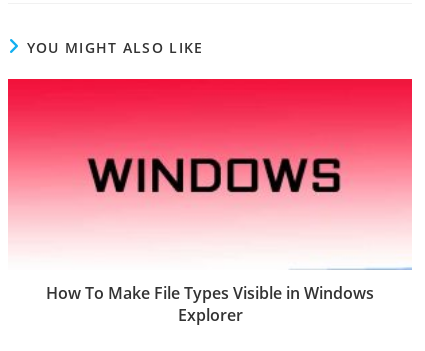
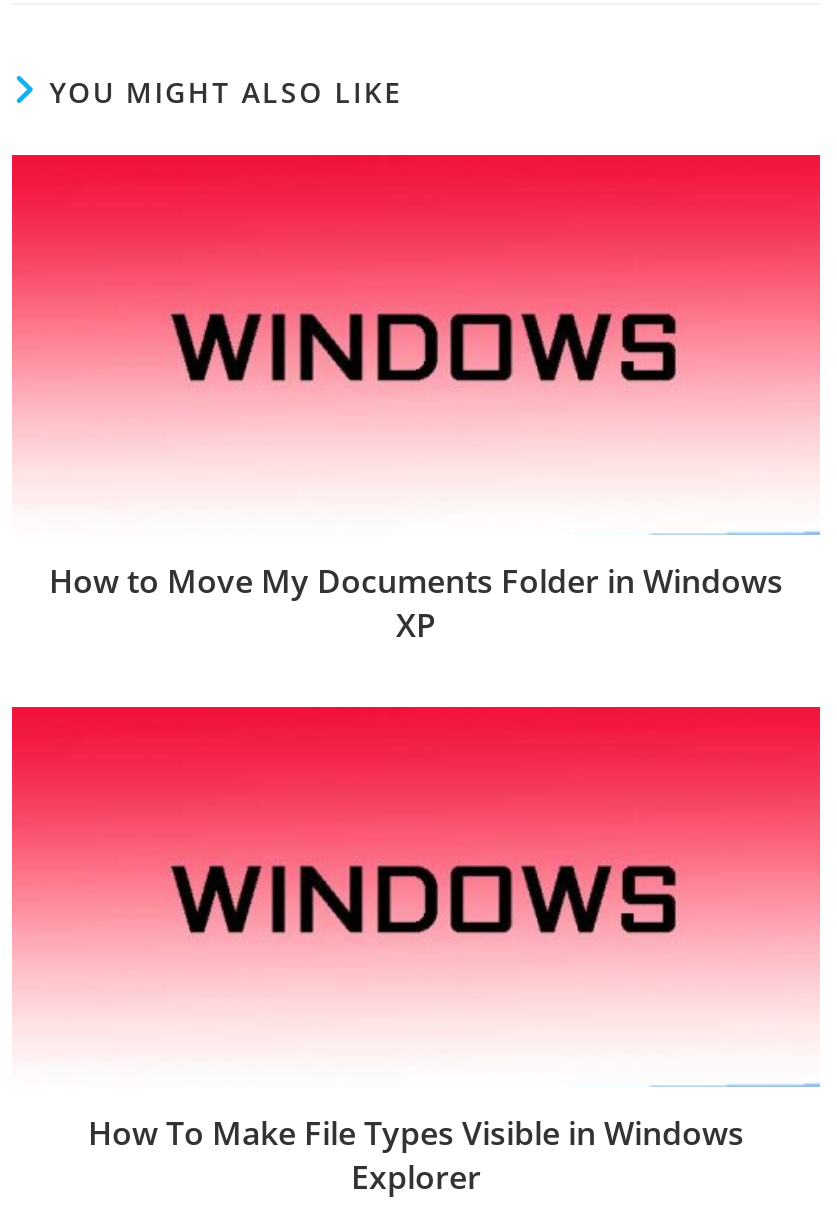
+ How to Move My Documents Folder in Windows
+ XP
